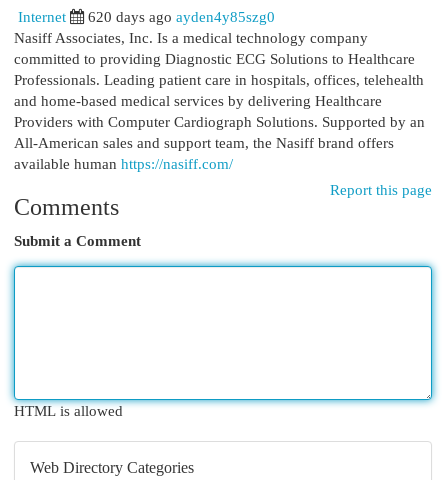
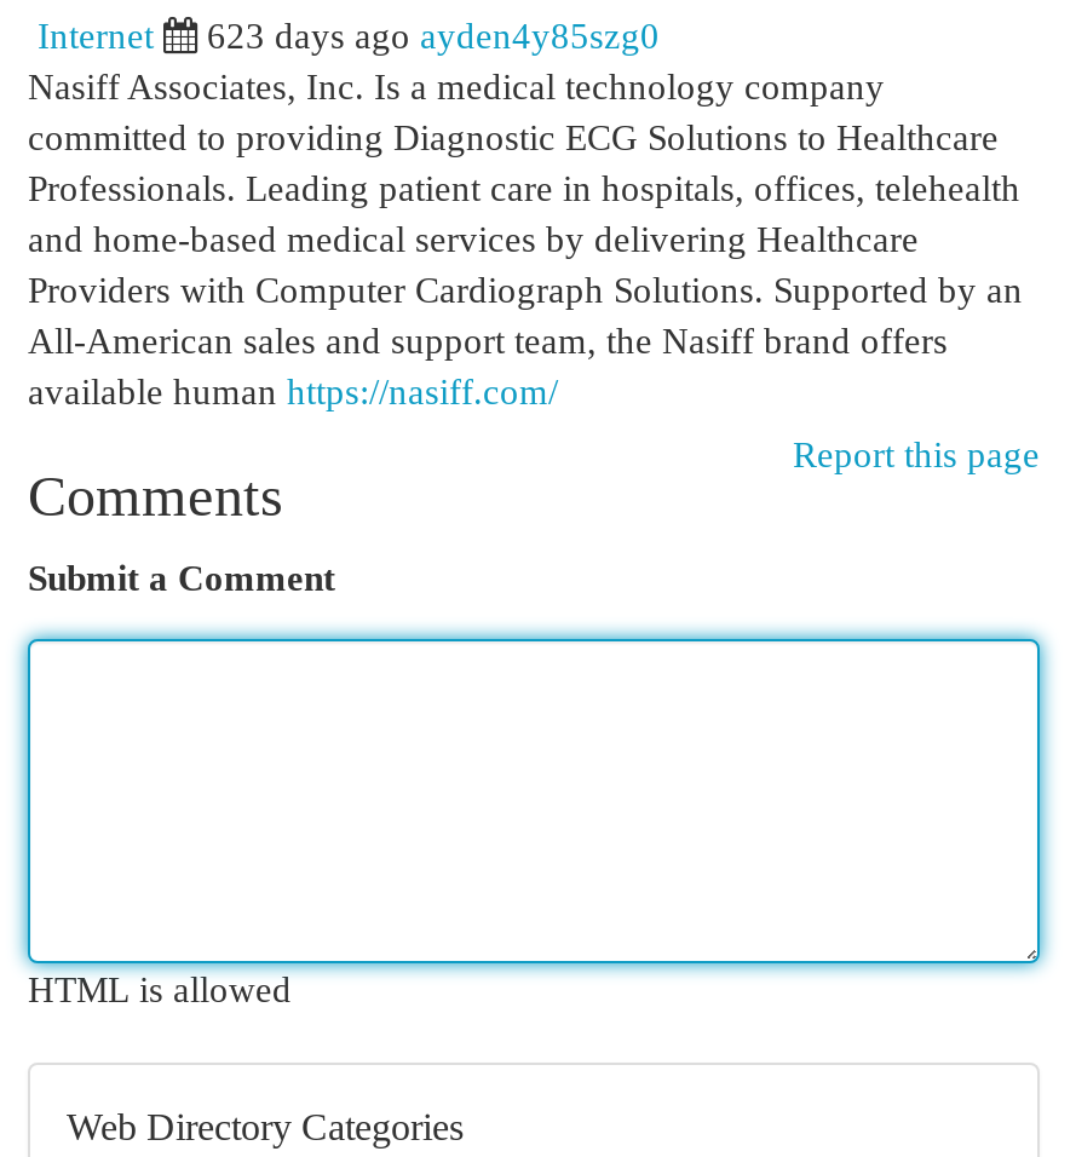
- 620 days ago ayden4y85szg0
+ 623 days ago ayden4y85szg0
